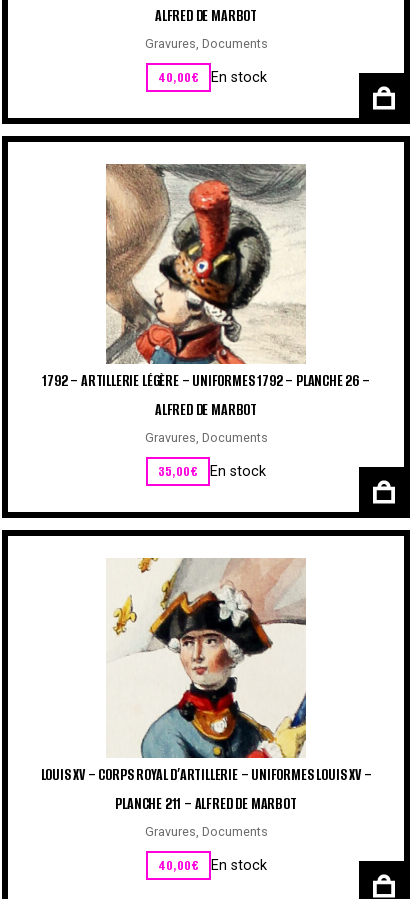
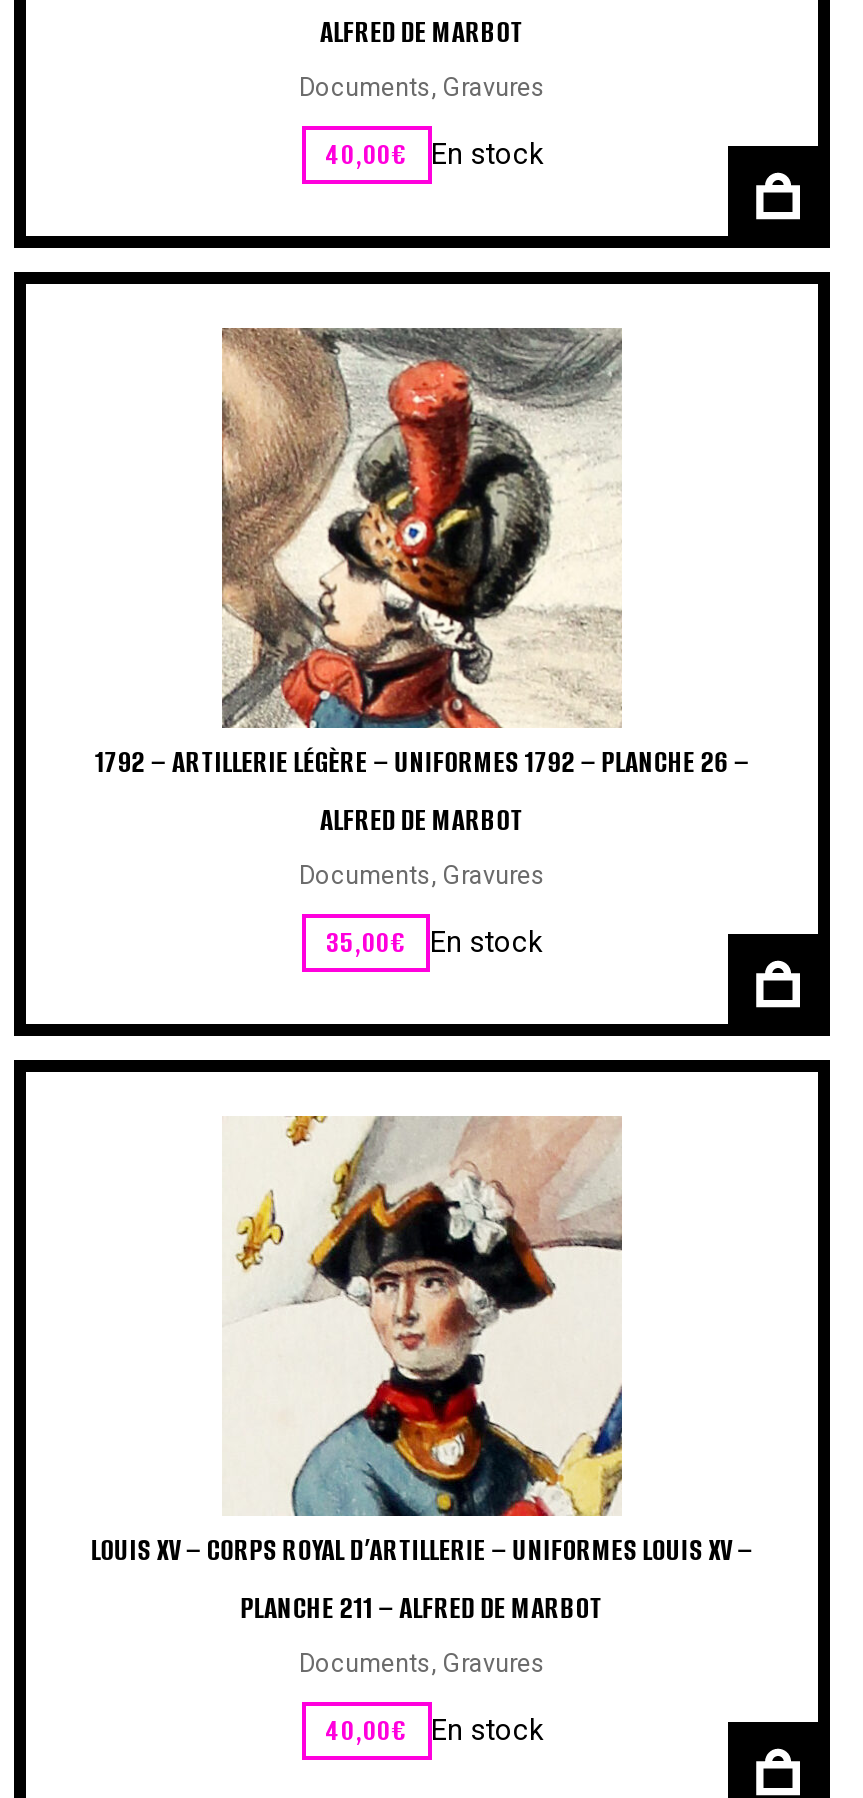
- Gravures, Documents
+ Documents, Gravures

- Gravures, Documents
+ Documents, Gravures

- Gravures, Documents
+ Documents, Gravures
